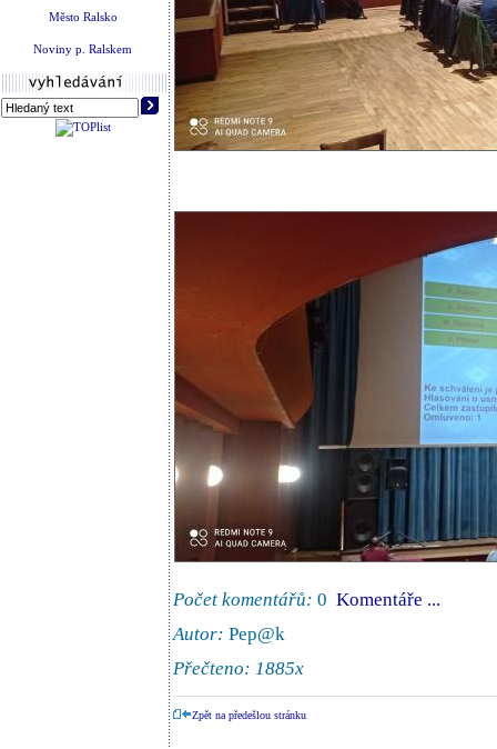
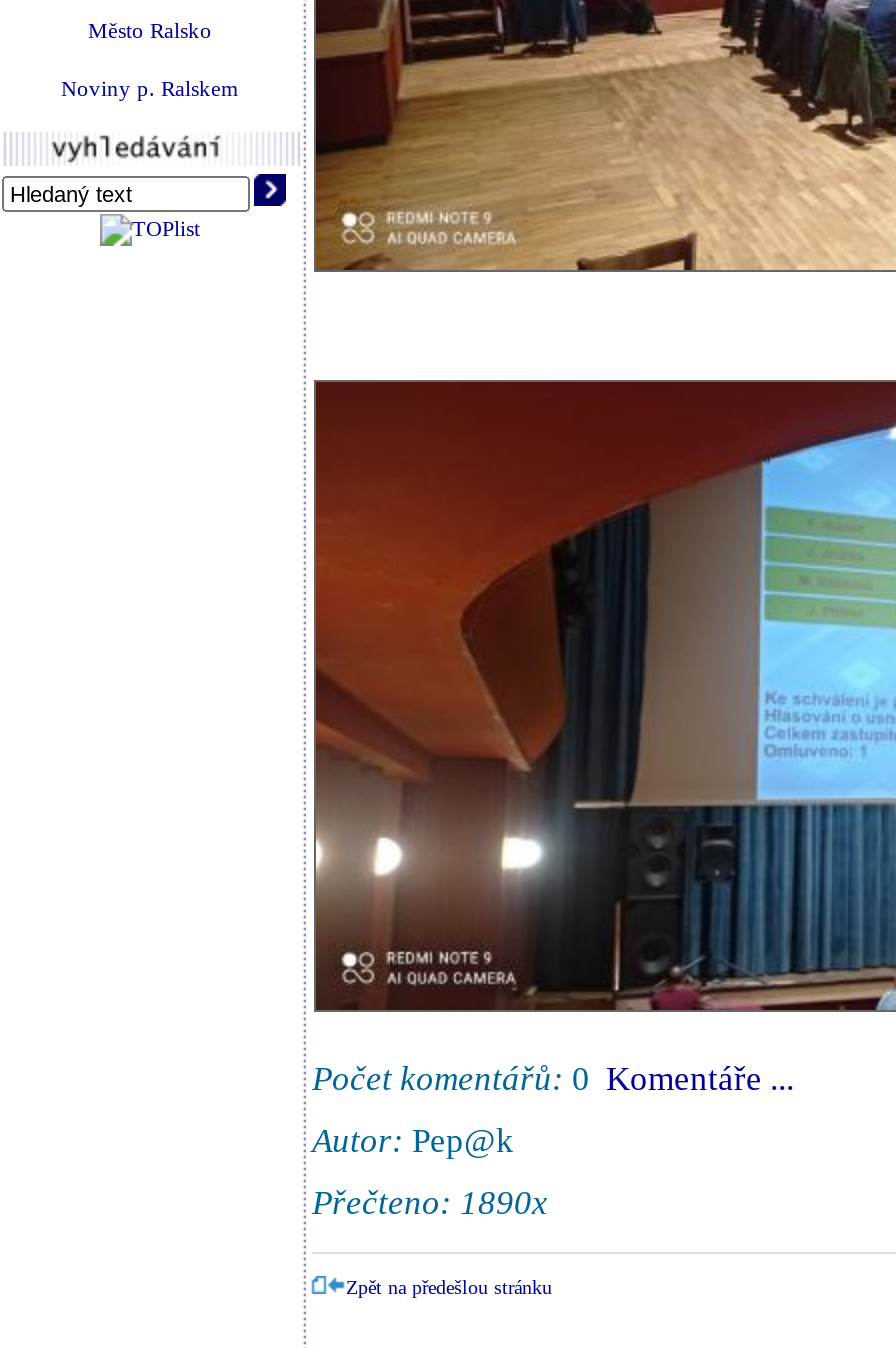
- Přečteno: 1885x
+ Přečteno: 1890x
